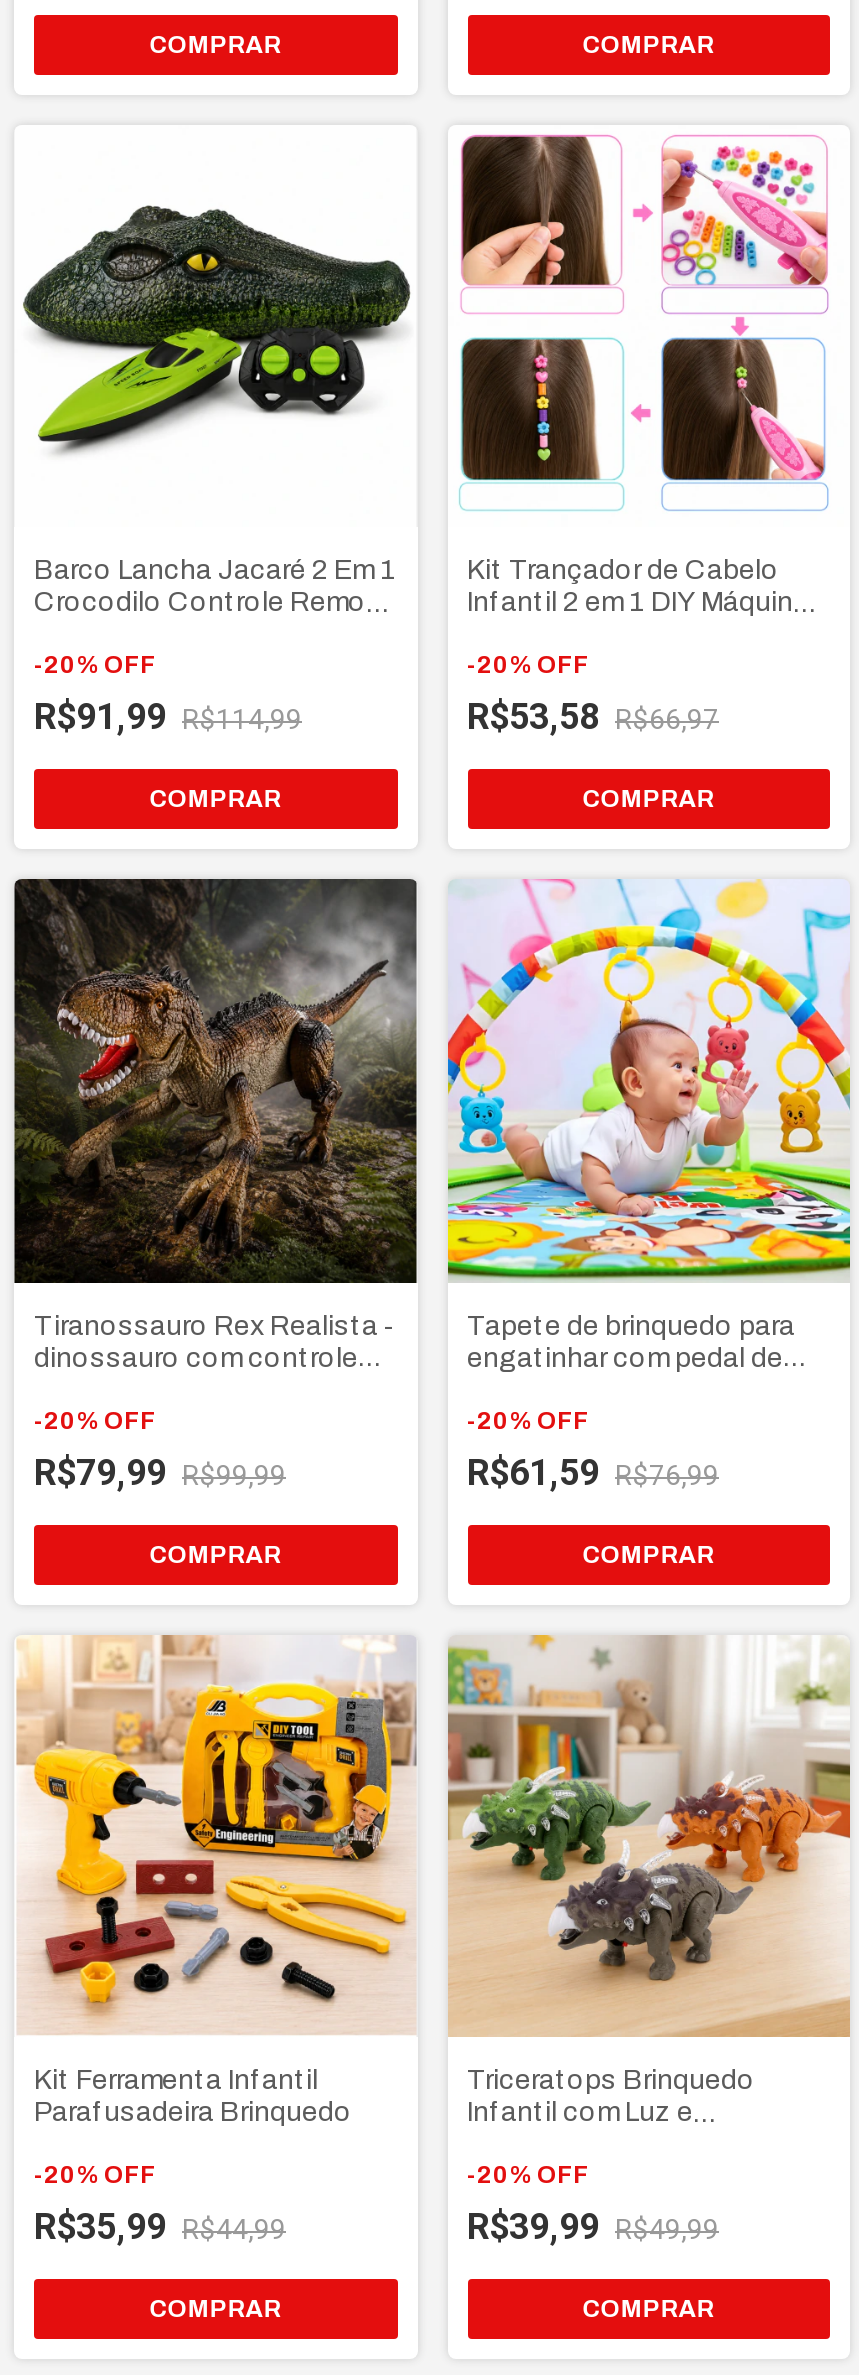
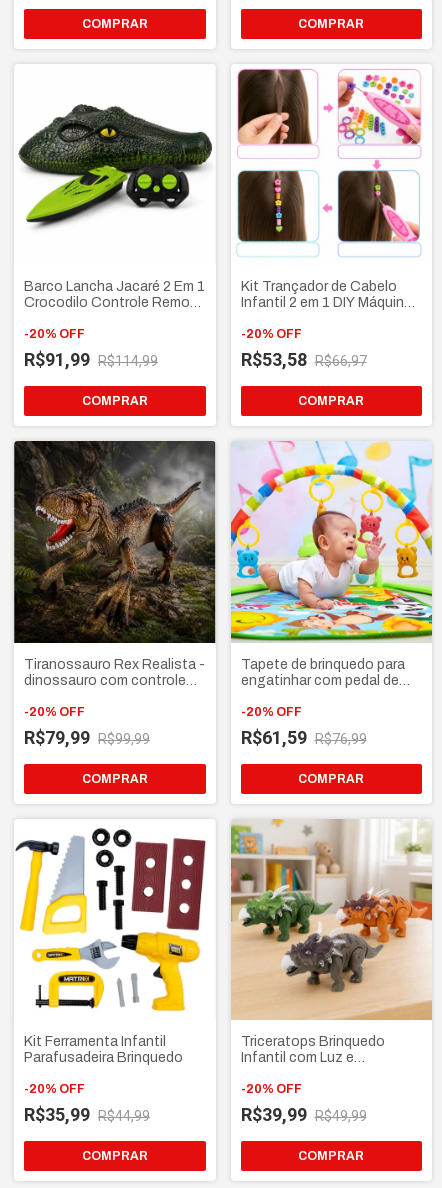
- [image]
+ [image]
